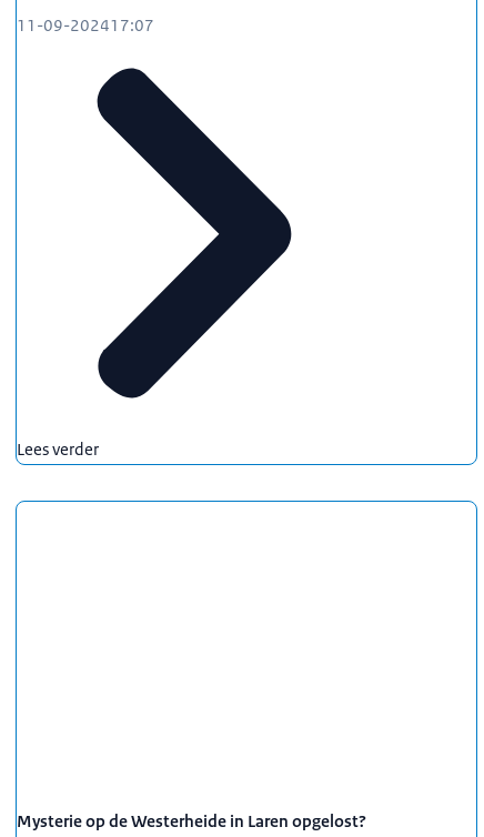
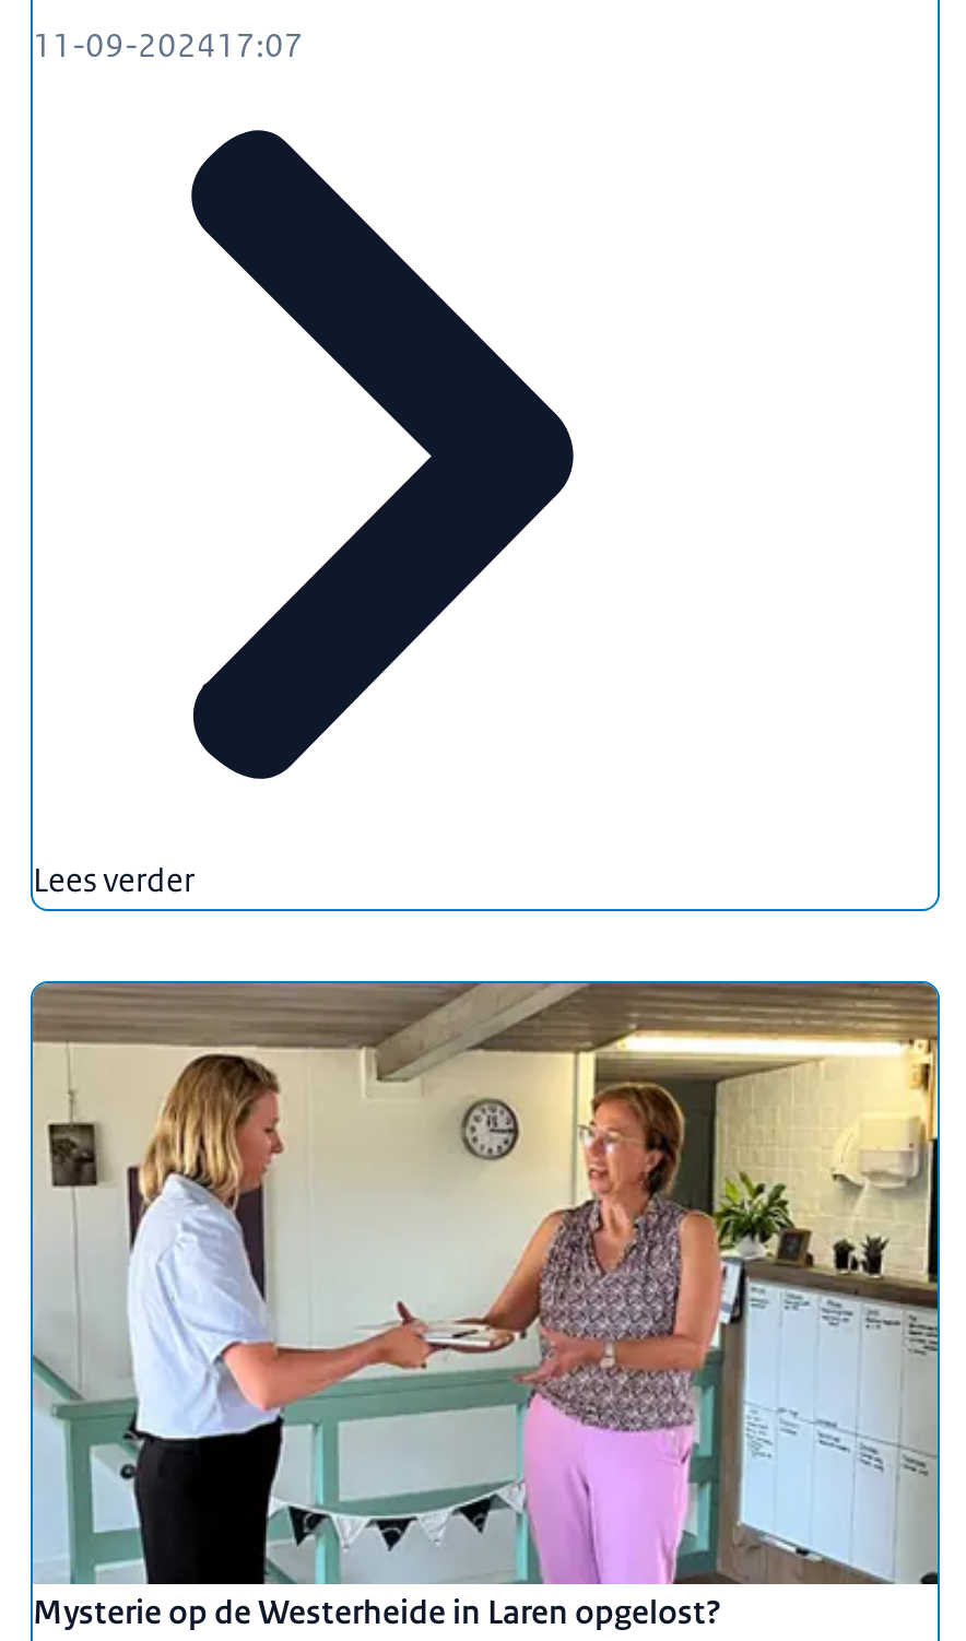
+ [image]
